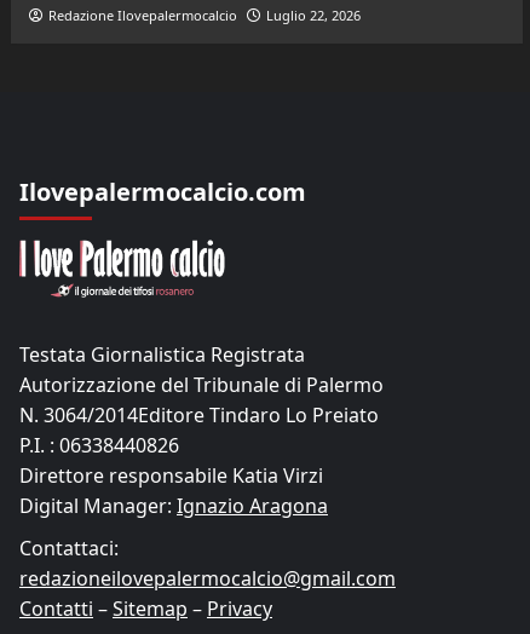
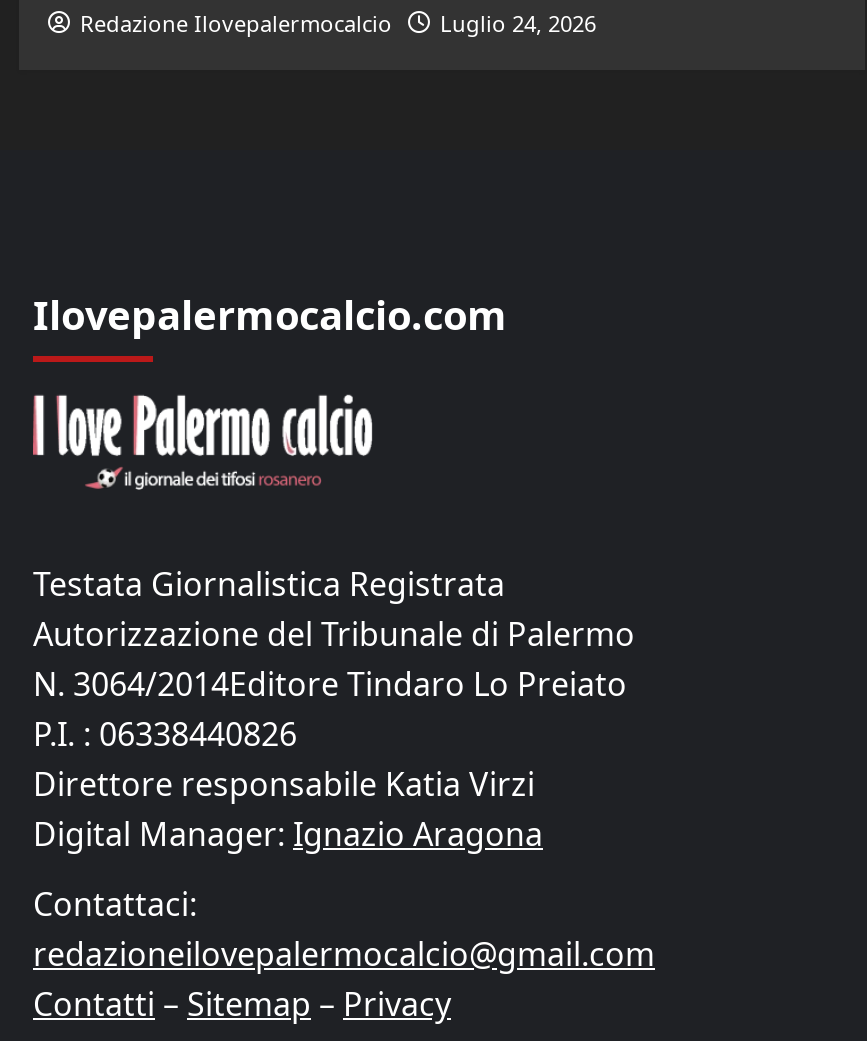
- Redazione Ilovepalermocalcio Luglio 22, 2026
+ Redazione Ilovepalermocalcio Luglio 24, 2026
